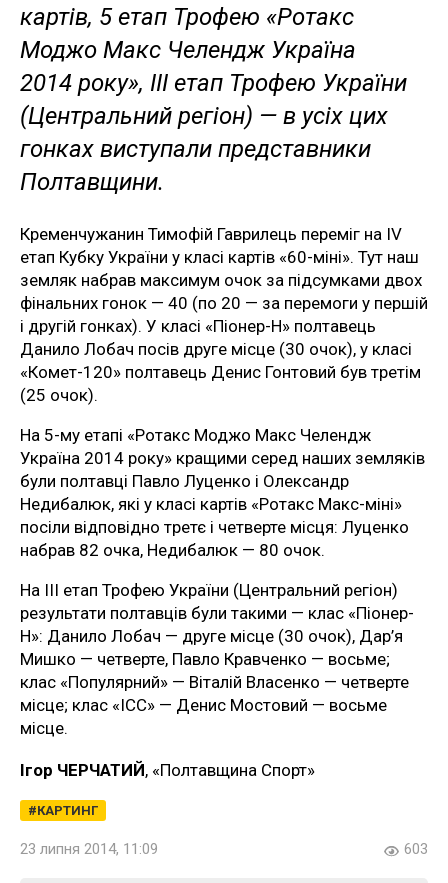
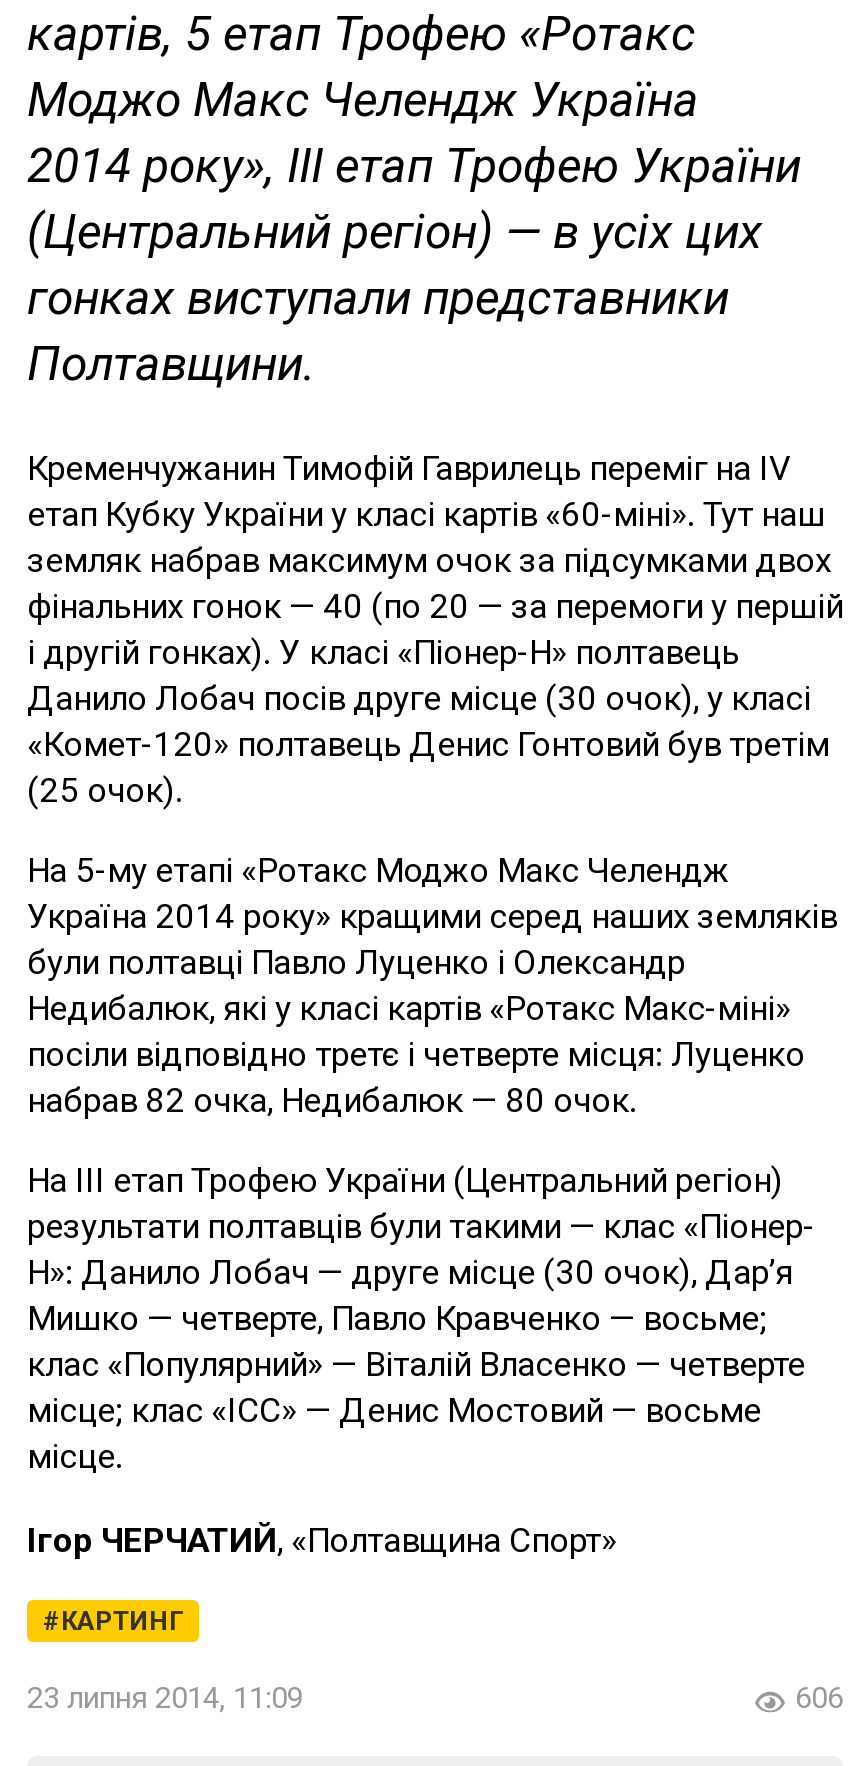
- 603
+ 606
